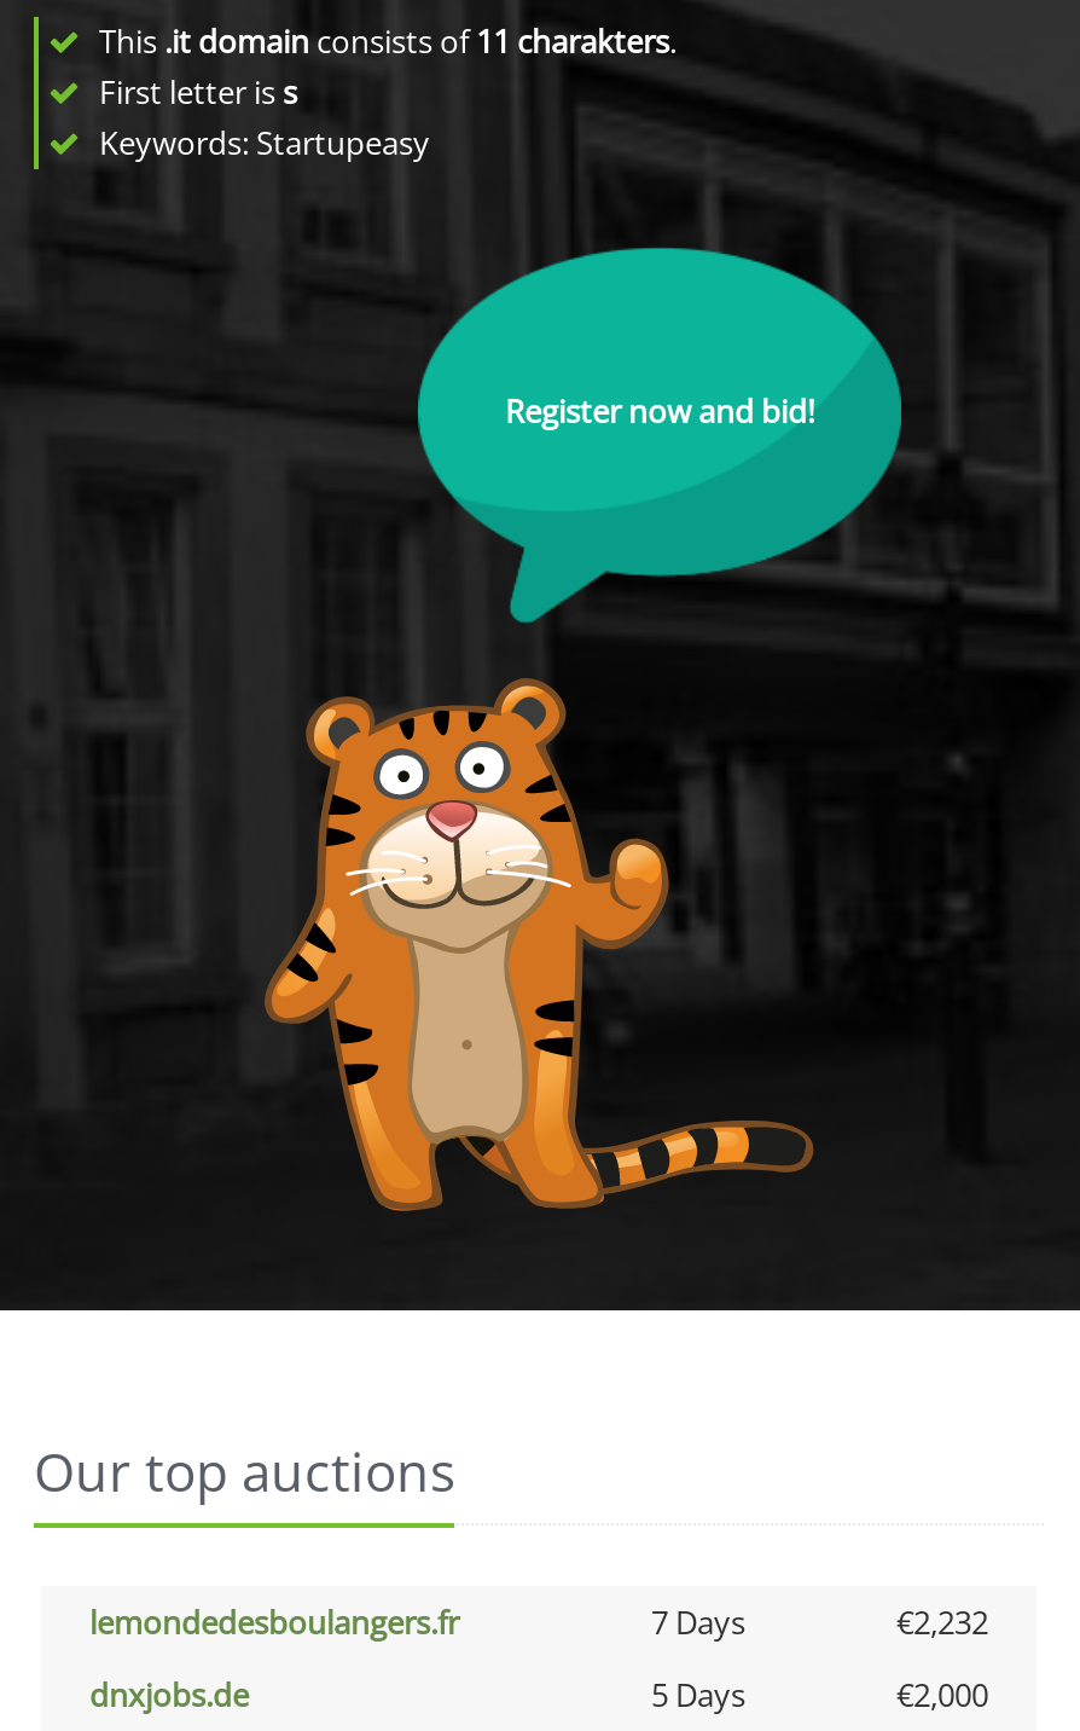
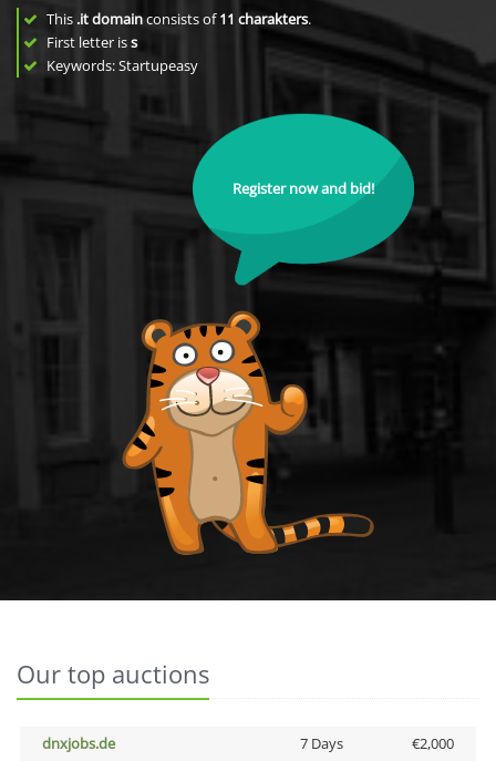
- lemondedesboulangers.fr
- 7 Days
- €2,232

- 5 Days
+ 7 Days
